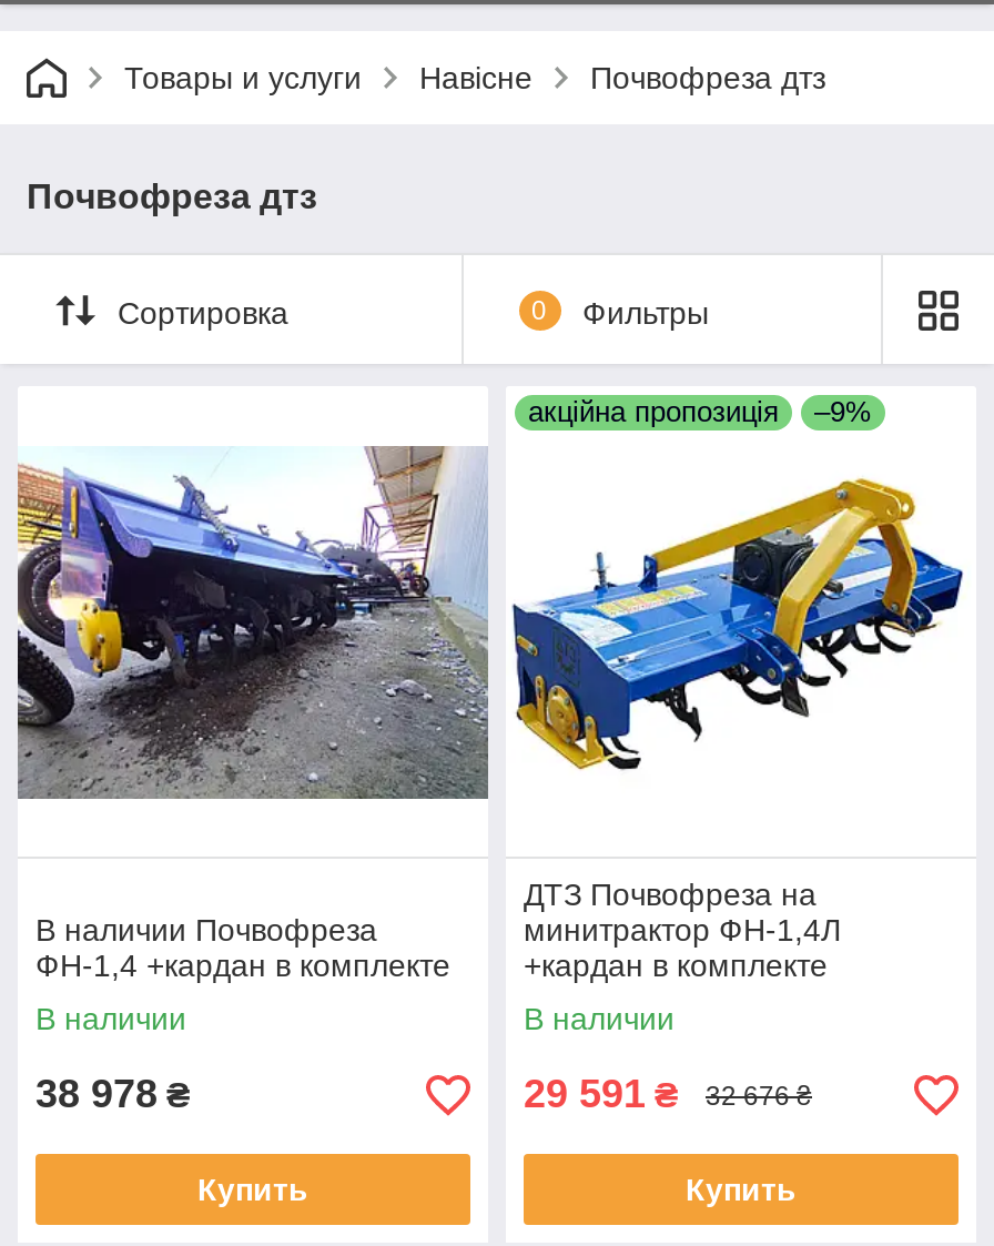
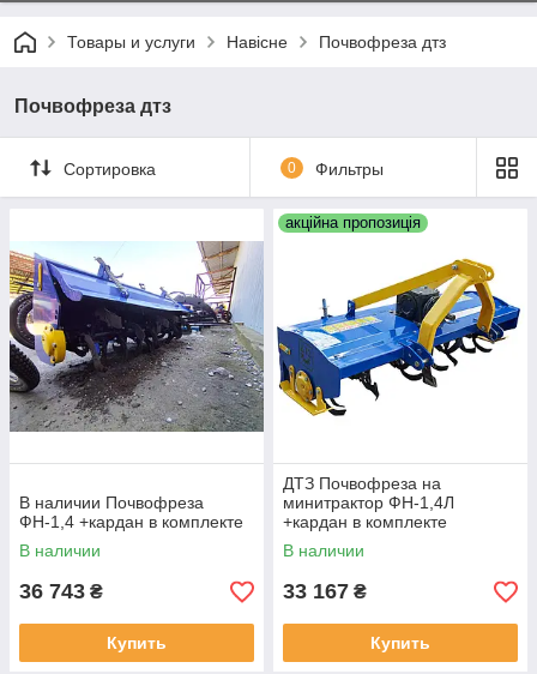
- –9%

- 38 978 ₴
+ 36 743 ₴

- 29 591 ₴
- 32 676 ₴
+ 33 167 ₴
